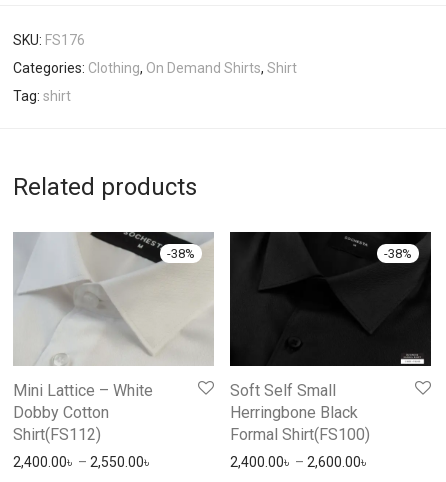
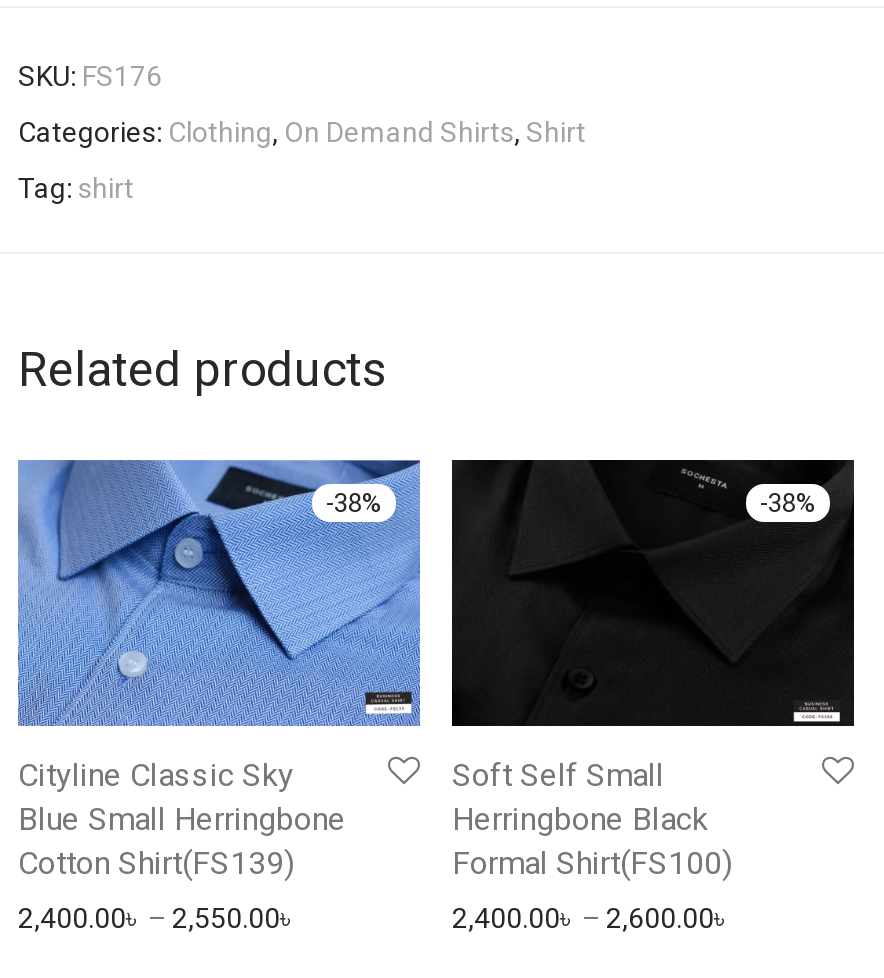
- [image]
- Mini Lattice – White
- Dobby Cotton
- Shirt(FS112)
+ [image]
+ Cityline Classic Sky
+ Blue Small Herringbone
+ Cotton Shirt(FS139)
